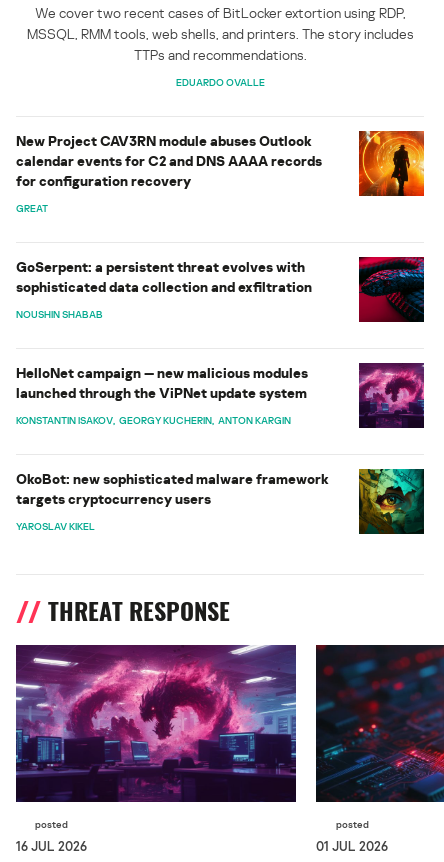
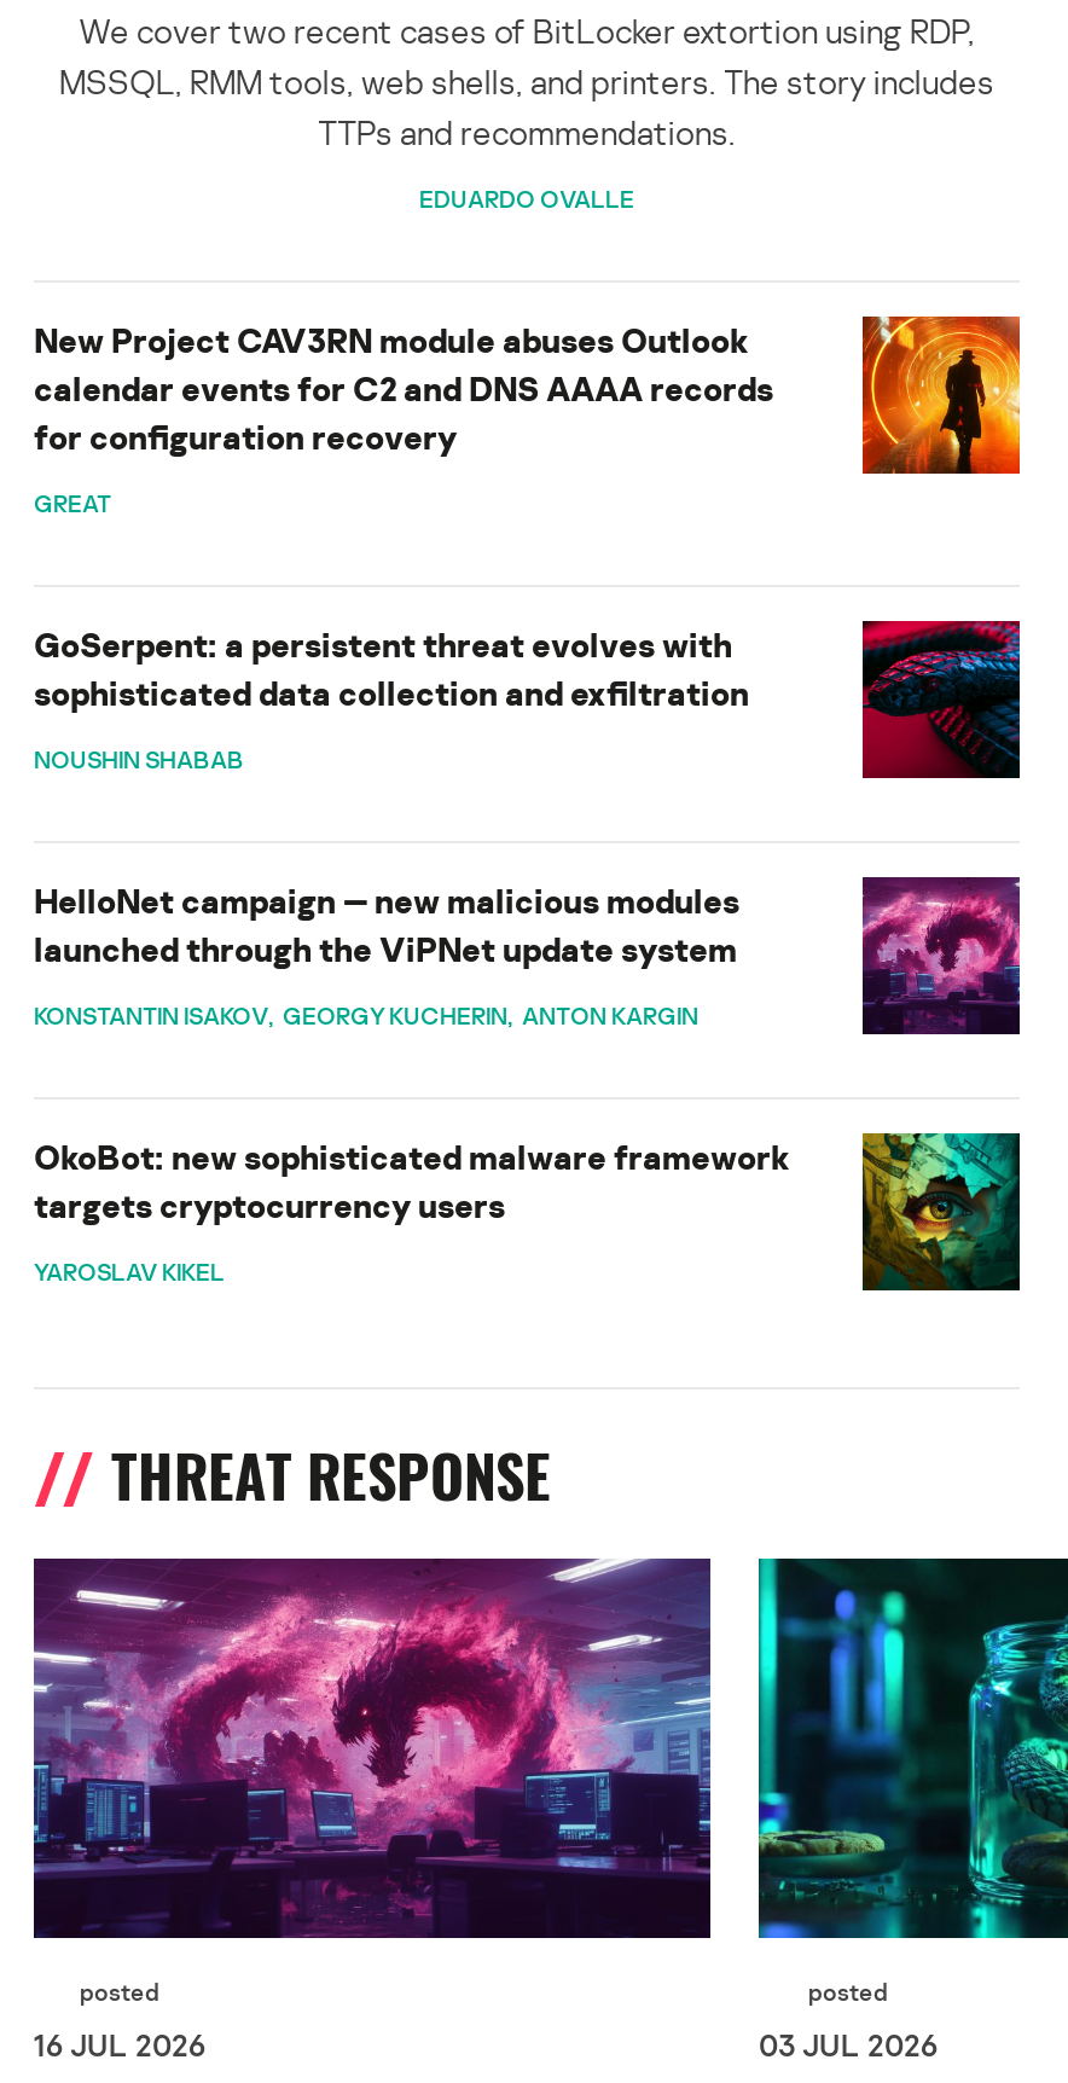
- [image]
- 01 JUL 2026
+ [image]
+ 03 JUL 2026
